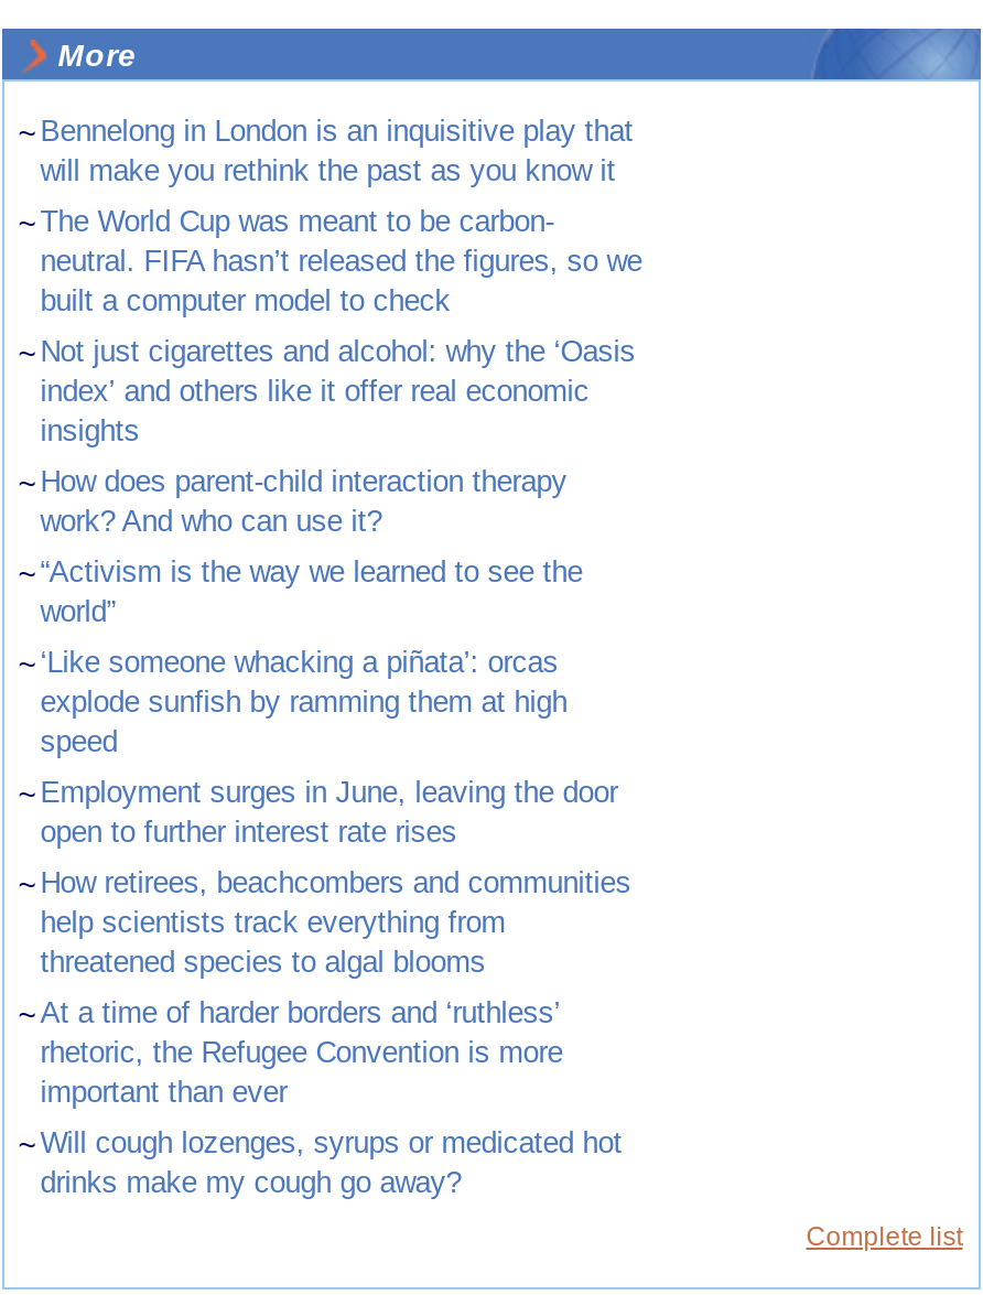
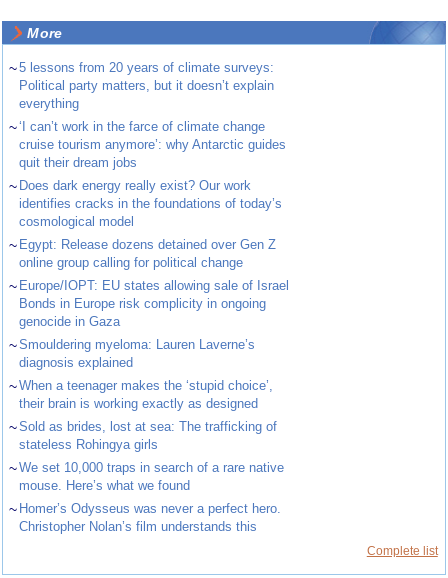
- ~ Bennelong in London is an inquisitive play that
- will make you rethink the past as you know it
+ ~ 5 lessons from 20 years of climate surveys:
+ Political party matters, but it doesn’t explain
+ everything

- ~ The World Cup was meant to be carbon-
- neutral. FIFA hasn’t released the figures, so we
- built a computer model to check
+ ~ ‘I can’t work in the farce of climate change
+ cruise tourism anymore’: why Antarctic guides
+ quit their dream jobs

- ~ Not just cigarettes and alcohol: why the ‘Oasis
- index’ and others like it offer real economic
- insights
+ ~ Does dark energy really exist? Our work
+ identifies cracks in the foundations of today’s
+ cosmological model

- ~ How does parent-child interaction therapy
- work? And who can use it?
+ ~ Egypt: Release dozens detained over Gen Z
+ online group calling for political change

- ~ “Activism is the way we learned to see the
- world”
+ ~ Europe/IOPT: EU states allowing sale of Israel
+ Bonds in Europe risk complicity in ongoing
+ genocide in Gaza

- ~ ‘Like someone whacking a piñata’: orcas
- explode sunfish by ramming them at high
- speed
+ ~ Smouldering myeloma: Lauren Laverne’s
+ diagnosis explained

- ~ Employment surges in June, leaving the door
- open to further interest rate rises
+ ~ When a teenager makes the ‘stupid choice’,
+ their brain is working exactly as designed

- ~ How retirees, beachcombers and communities
- help scientists track everything from
- threatened species to algal blooms
+ ~ Sold as brides, lost at sea: The trafficking of
+ stateless Rohingya girls

- ~ At a time of harder borders and ‘ruthless’
- rhetoric, the Refugee Convention is more
- important than ever
+ ~ We set 10,000 traps in search of a rare native
+ mouse. Here’s what we found

- ~ Will cough lozenges, syrups or medicated hot
- drinks make my cough go away?
+ ~ Homer’s Odysseus was never a perfect hero.
+ Christopher Nolan’s film understands this
